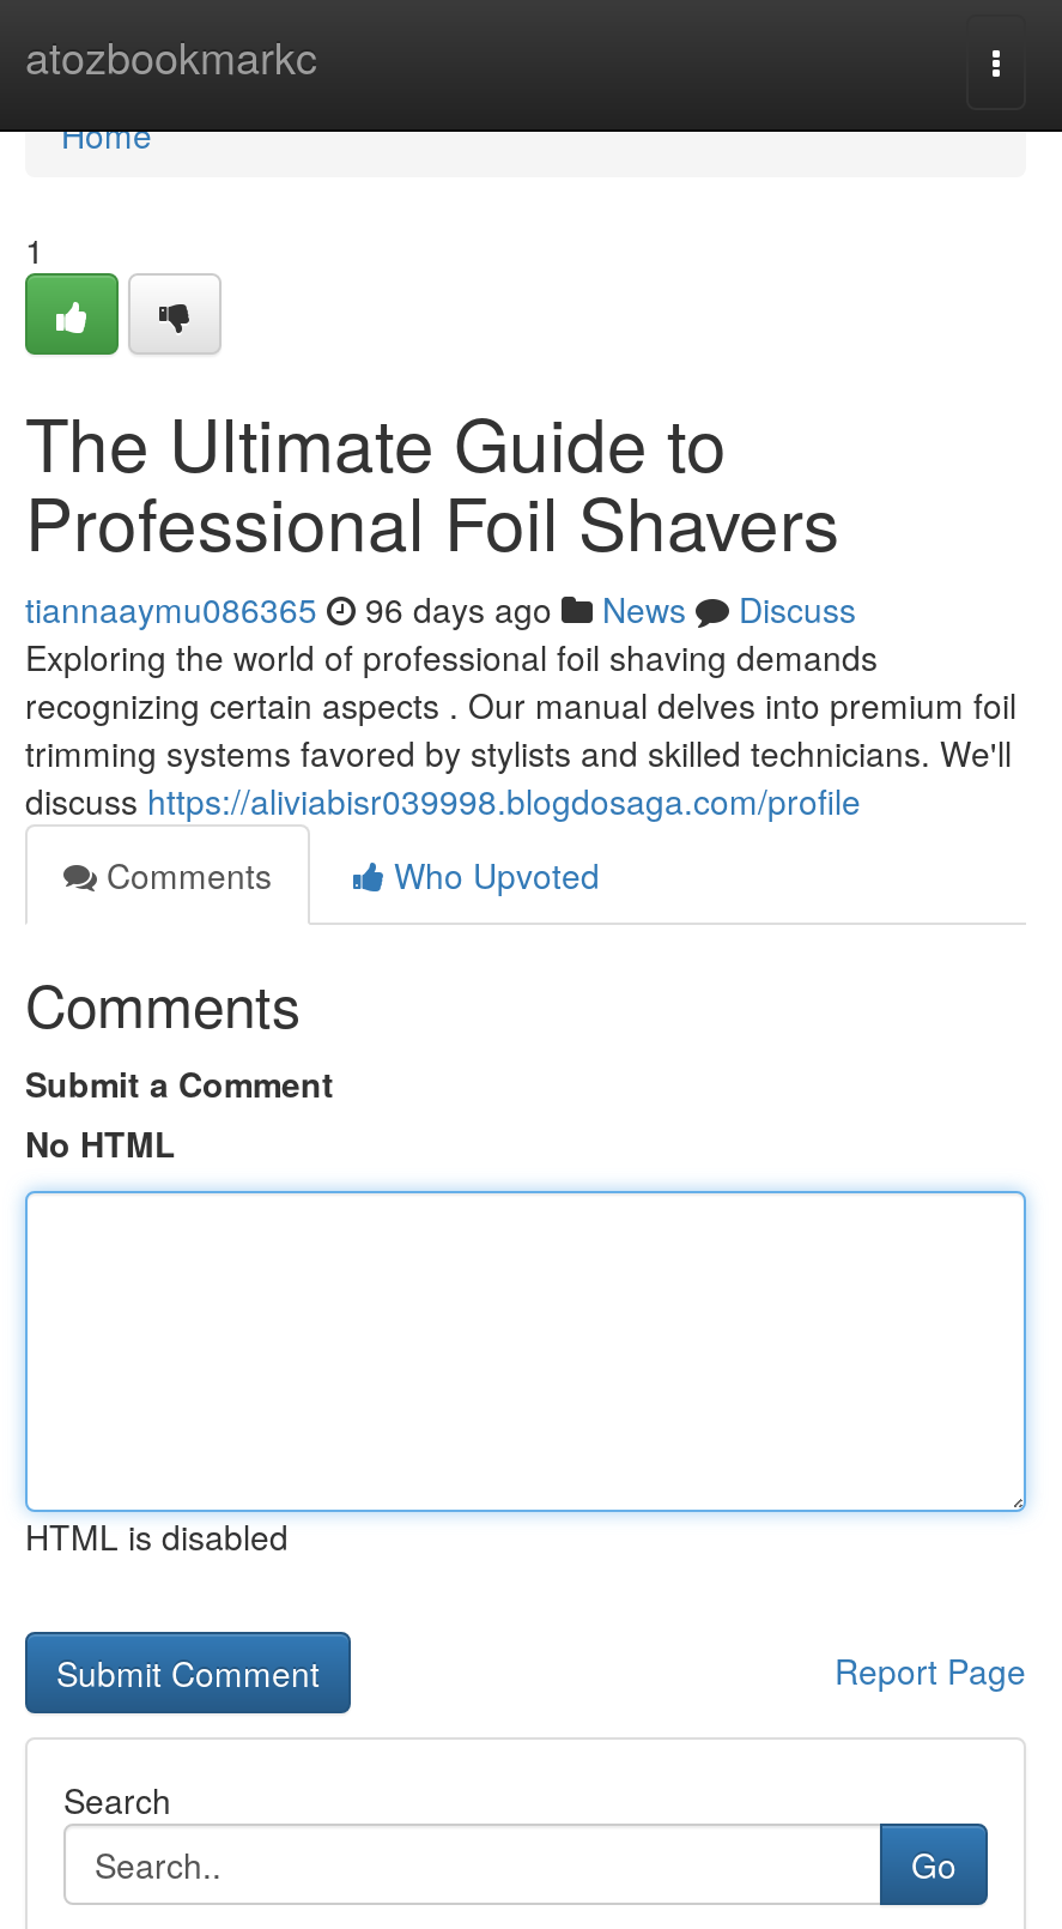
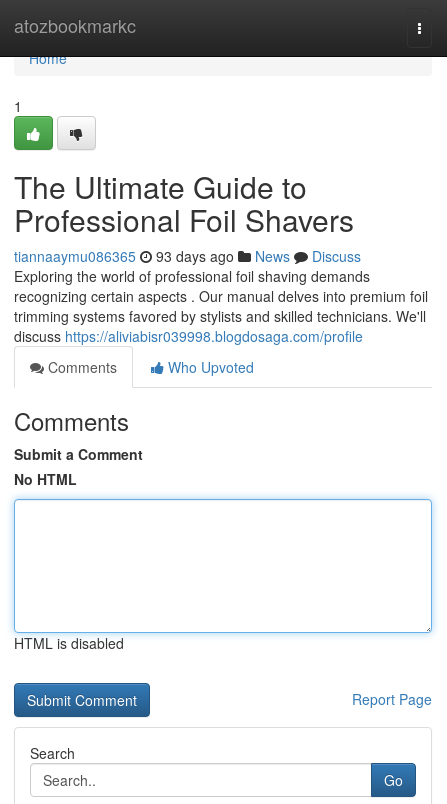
- tiannaaymu086365 96 days ago News Discuss
+ tiannaaymu086365 93 days ago News Discuss
